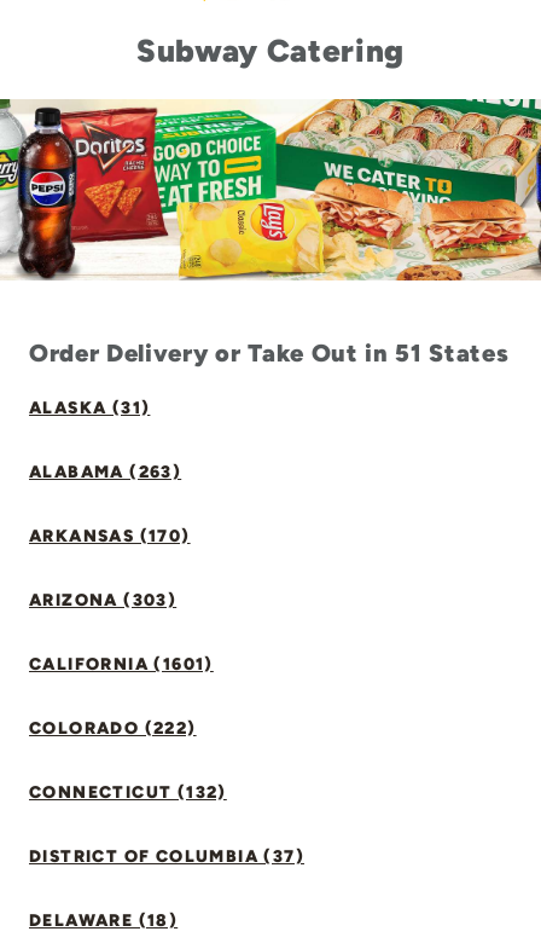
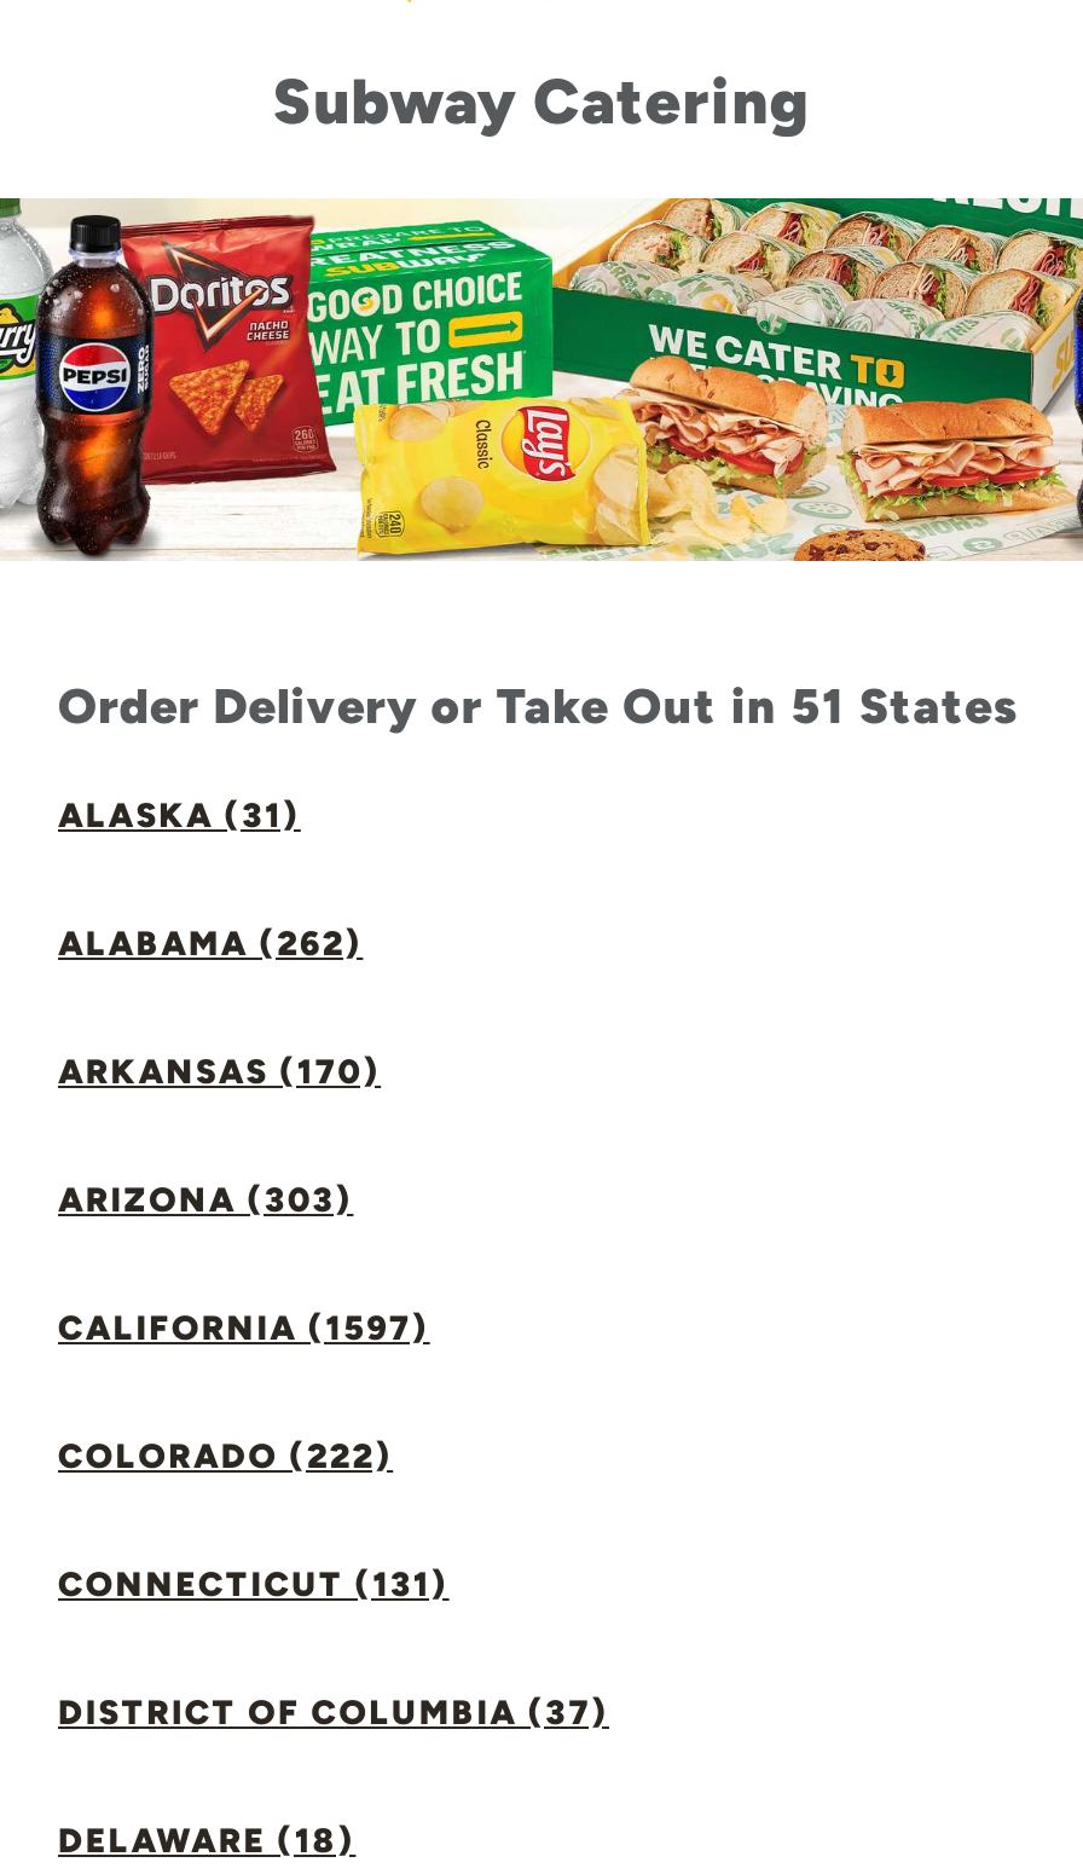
- ALABAMA (263)
+ ALABAMA (262)

- CALIFORNIA (1601)
+ CALIFORNIA (1597)

- CONNECTICUT (132)
+ CONNECTICUT (131)
